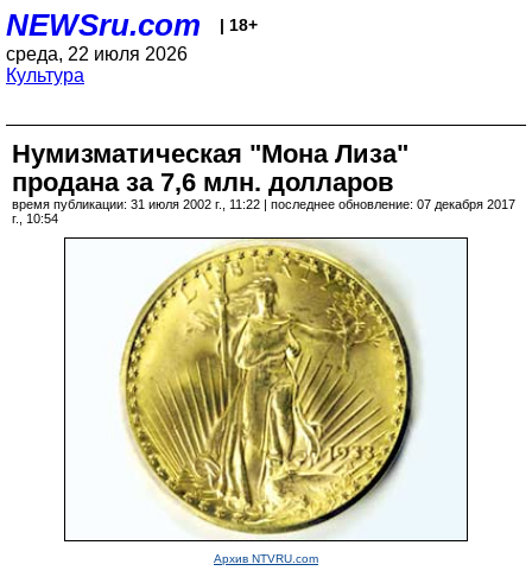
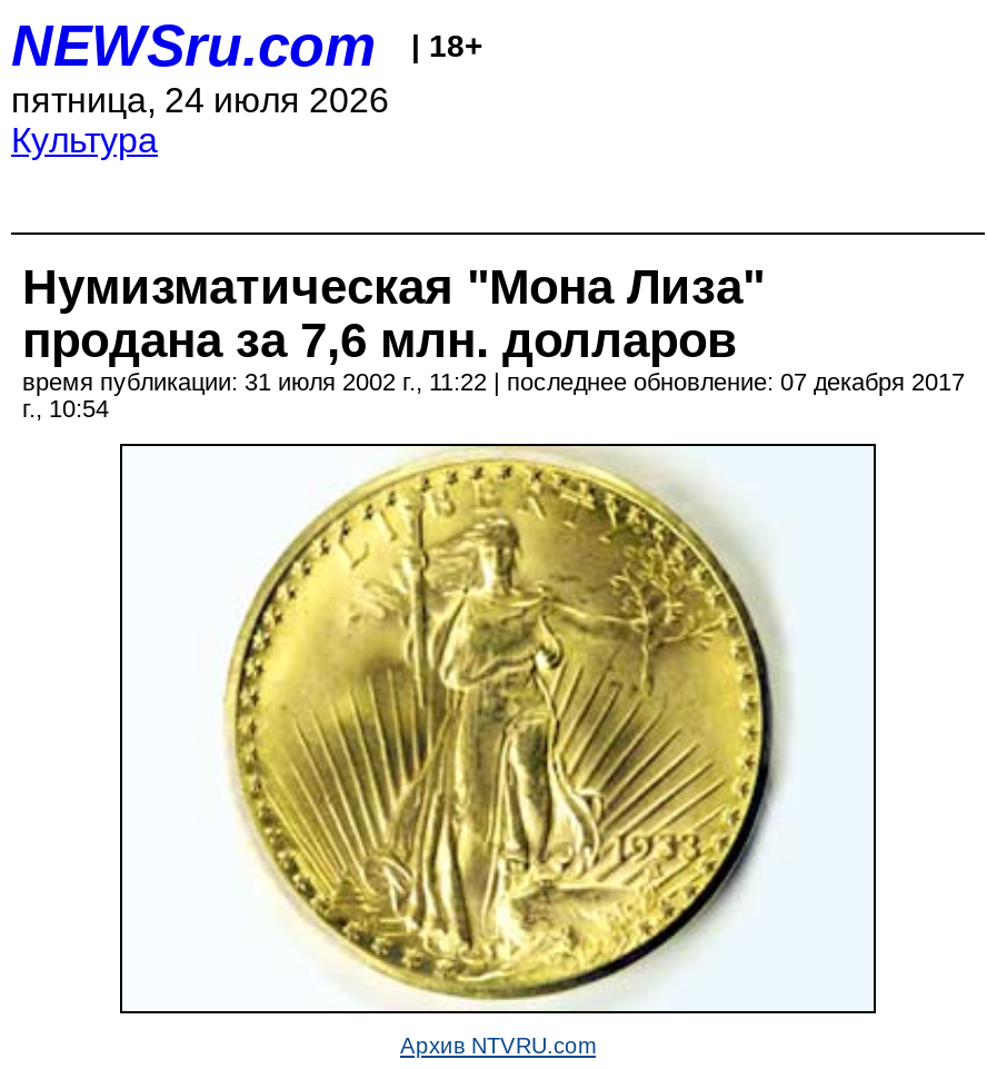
- среда, 22 июля 2026
+ пятница, 24 июля 2026
